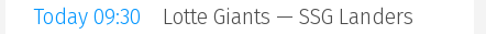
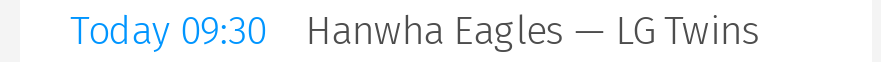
- Lotte Giants — SSG Landers
+ Hanwha Eagles — LG Twins
